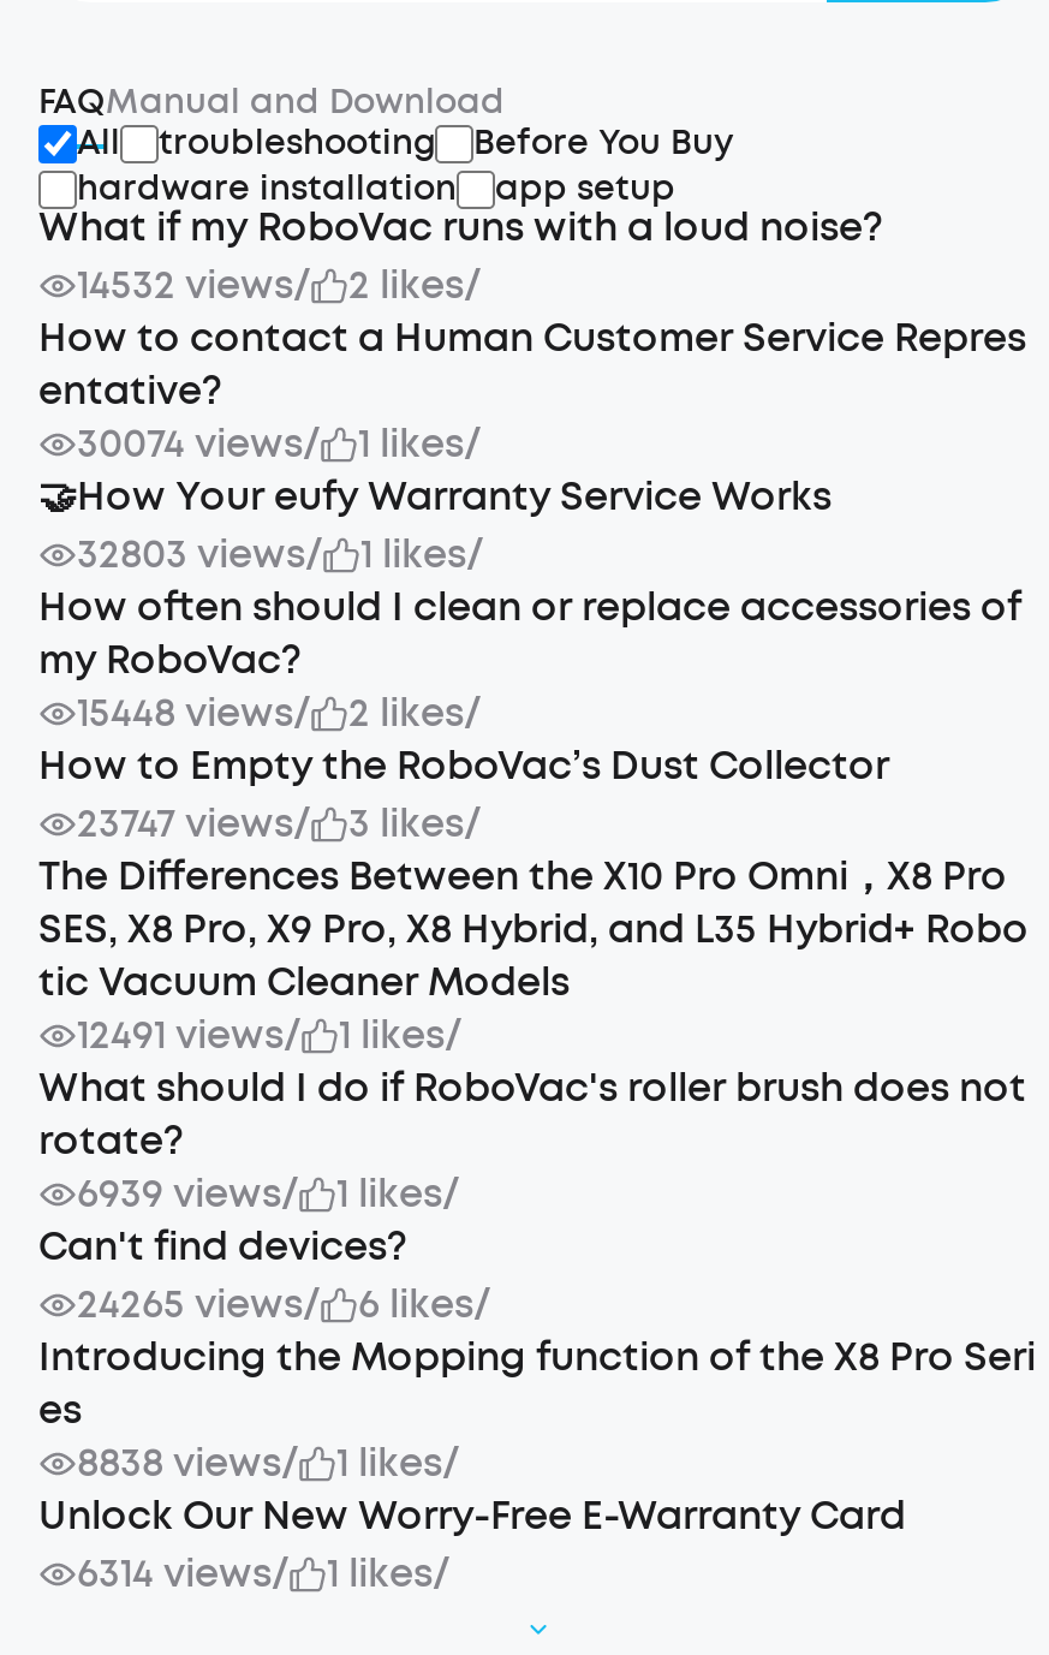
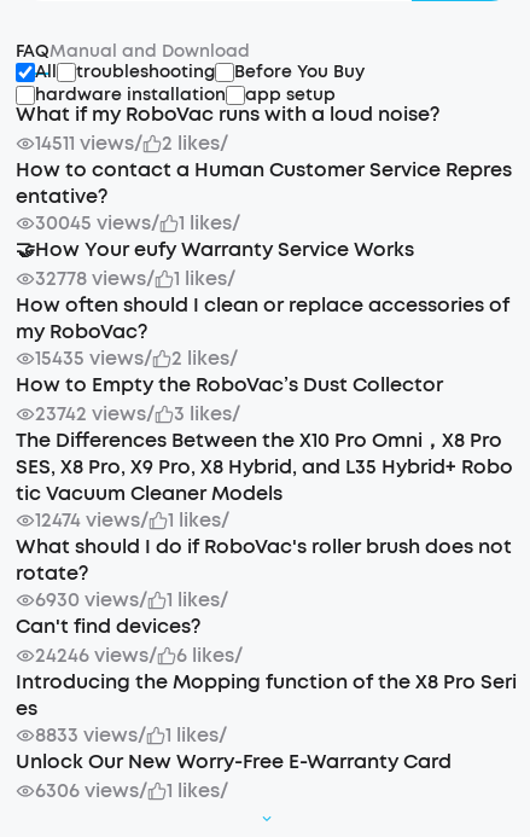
- 14532 views/ 2 likes/
+ 14511 views/ 2 likes/

- 30074 views/
+ 30045 views/

- 32803 views/
+ 32778 views/

- 15448 views/ 2 likes/
+ 15435 views/ 2 likes/

- 23747 views/
+ 23742 views/

- 12491 views/
+ 12474 views/

- 6939 views/
+ 6930 views/

- 24265 views/
+ 24246 views/

- 8838 views/
+ 8833 views/

- 6314 views/
+ 6306 views/
